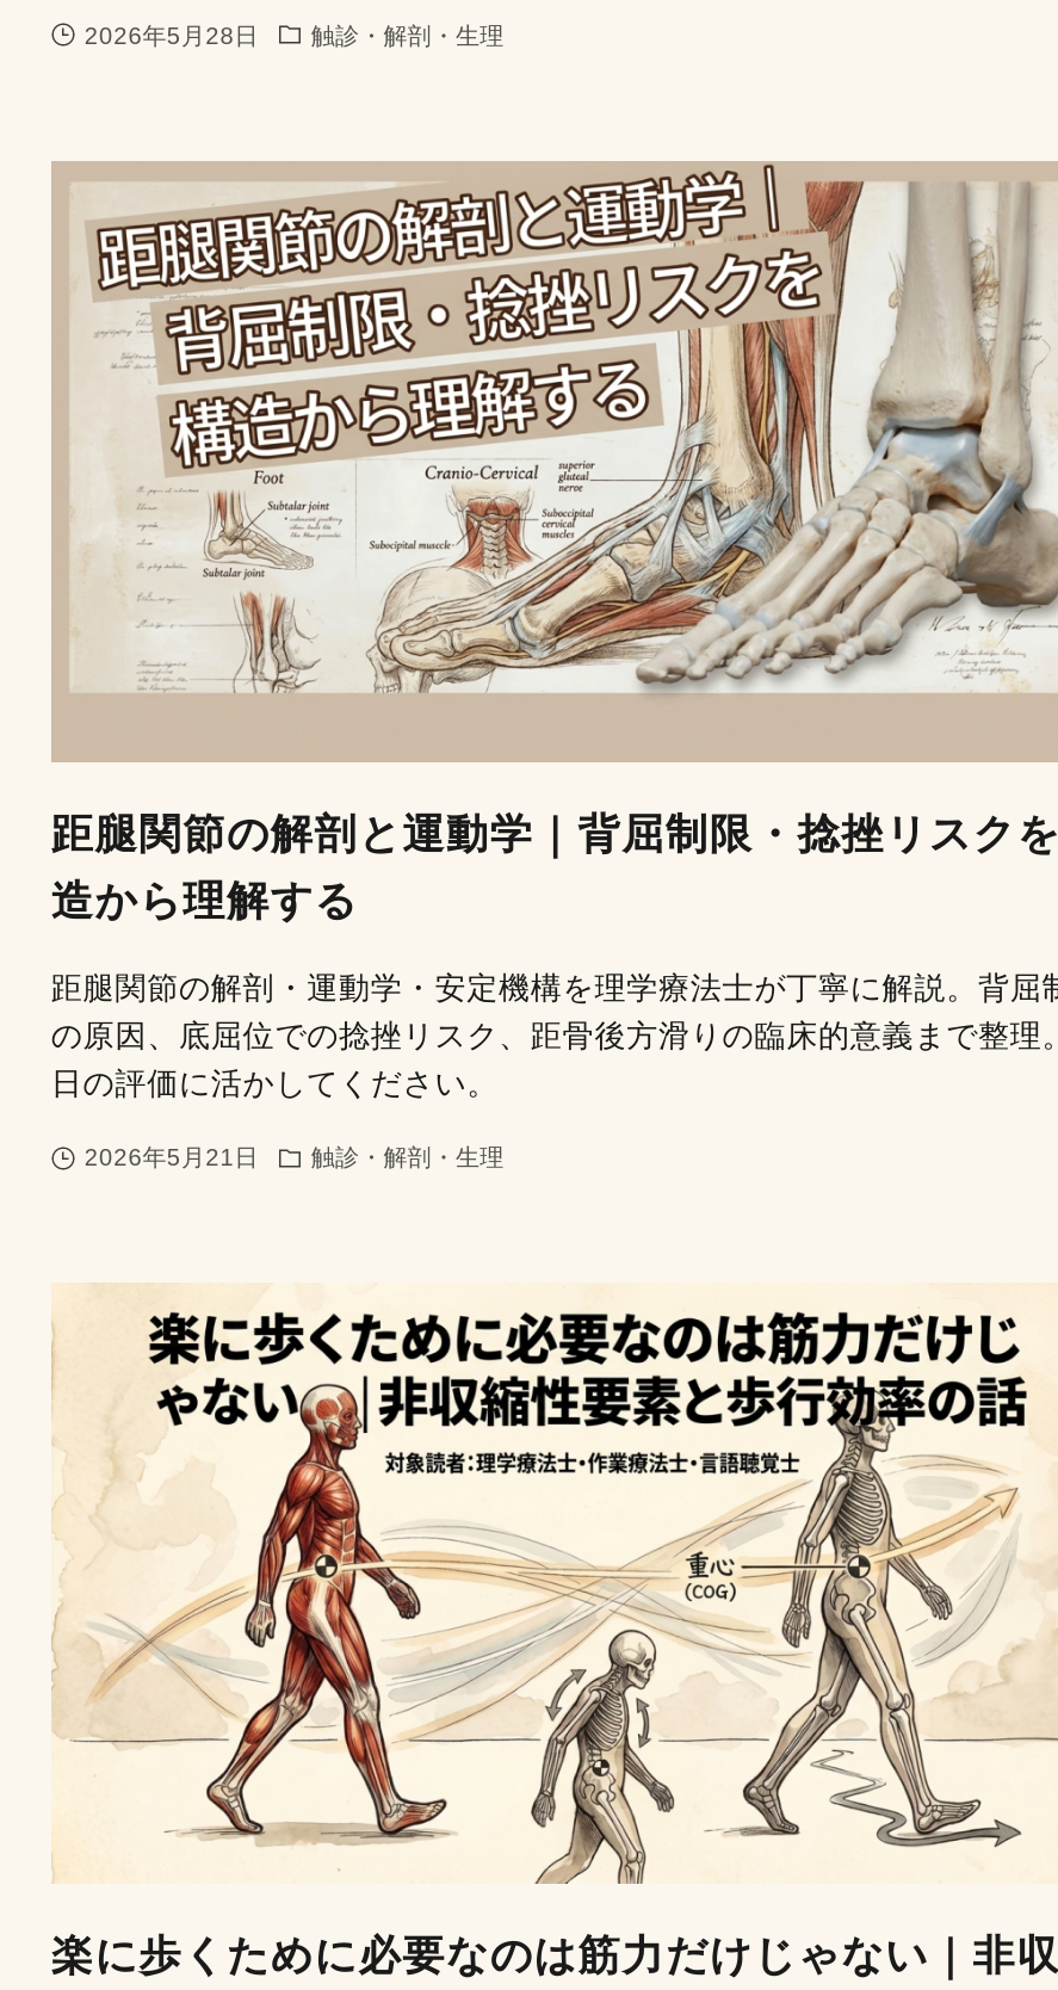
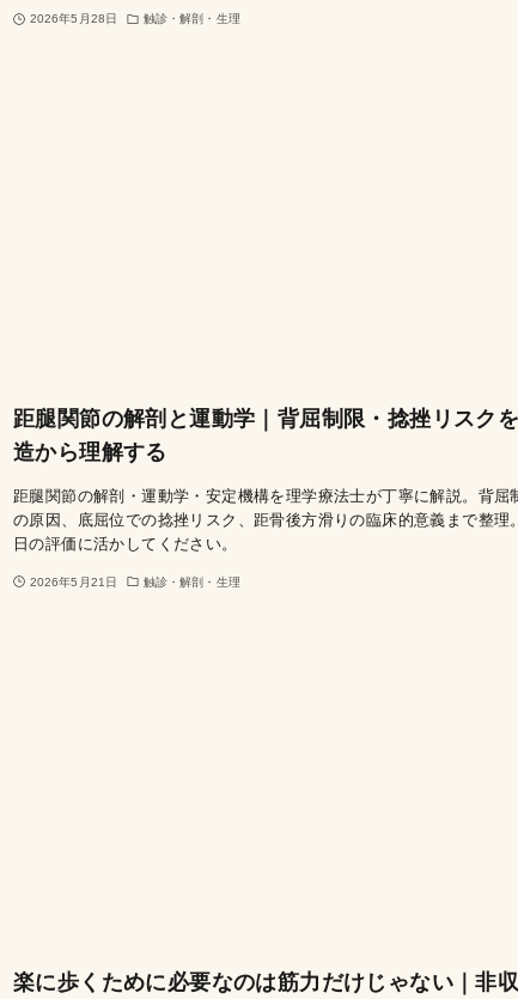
- [image]

- [image]
